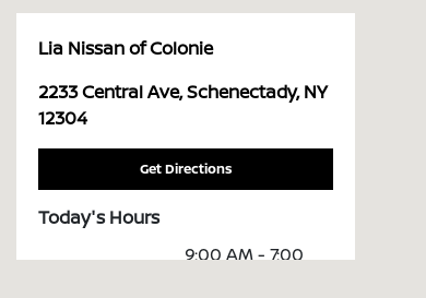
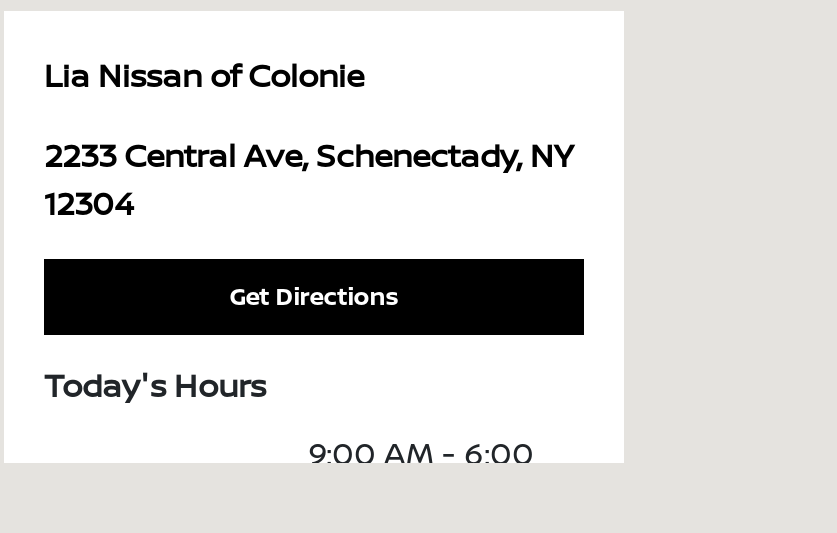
- 9:00 AM - 7:00
+ 9:00 AM - 6:00
